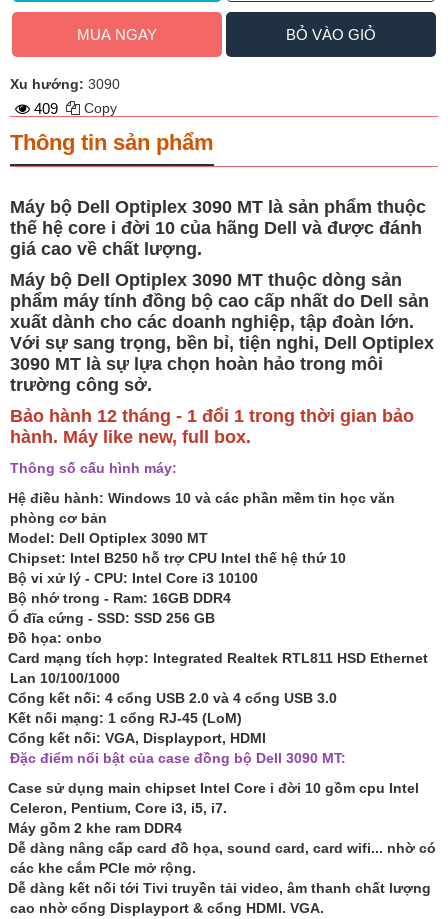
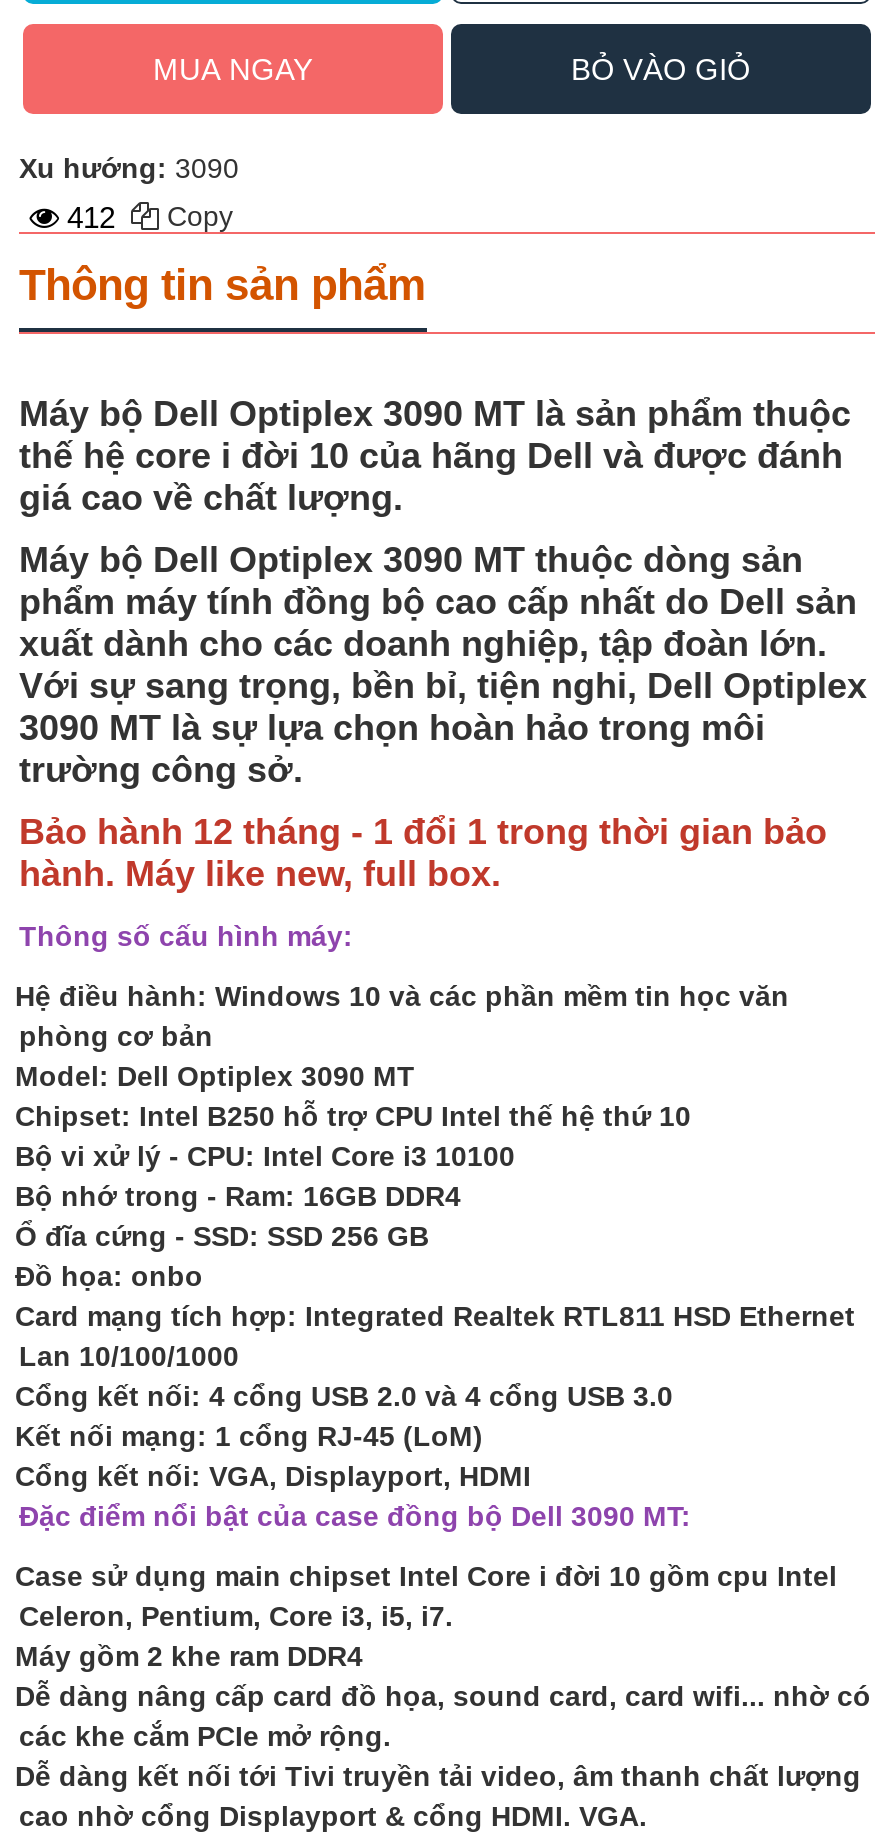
- 409 Copy
+ 412 Copy
